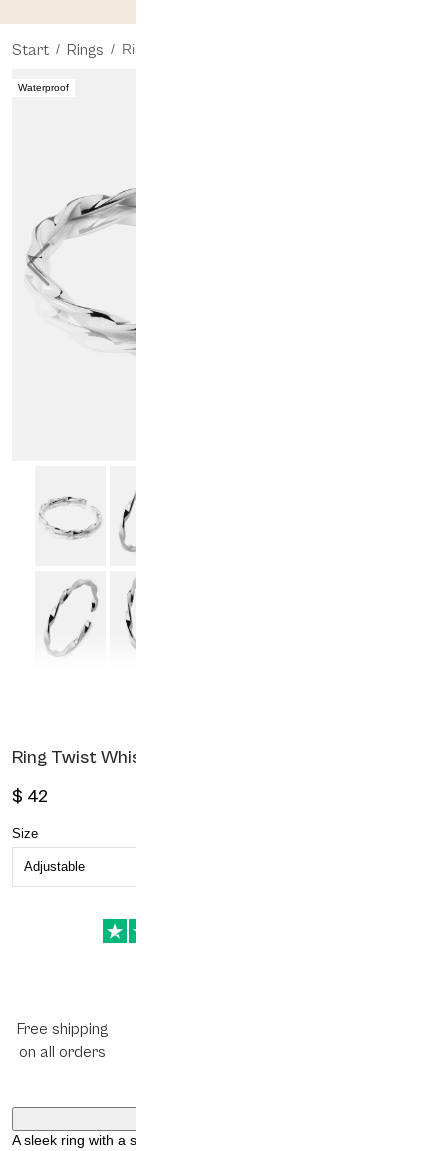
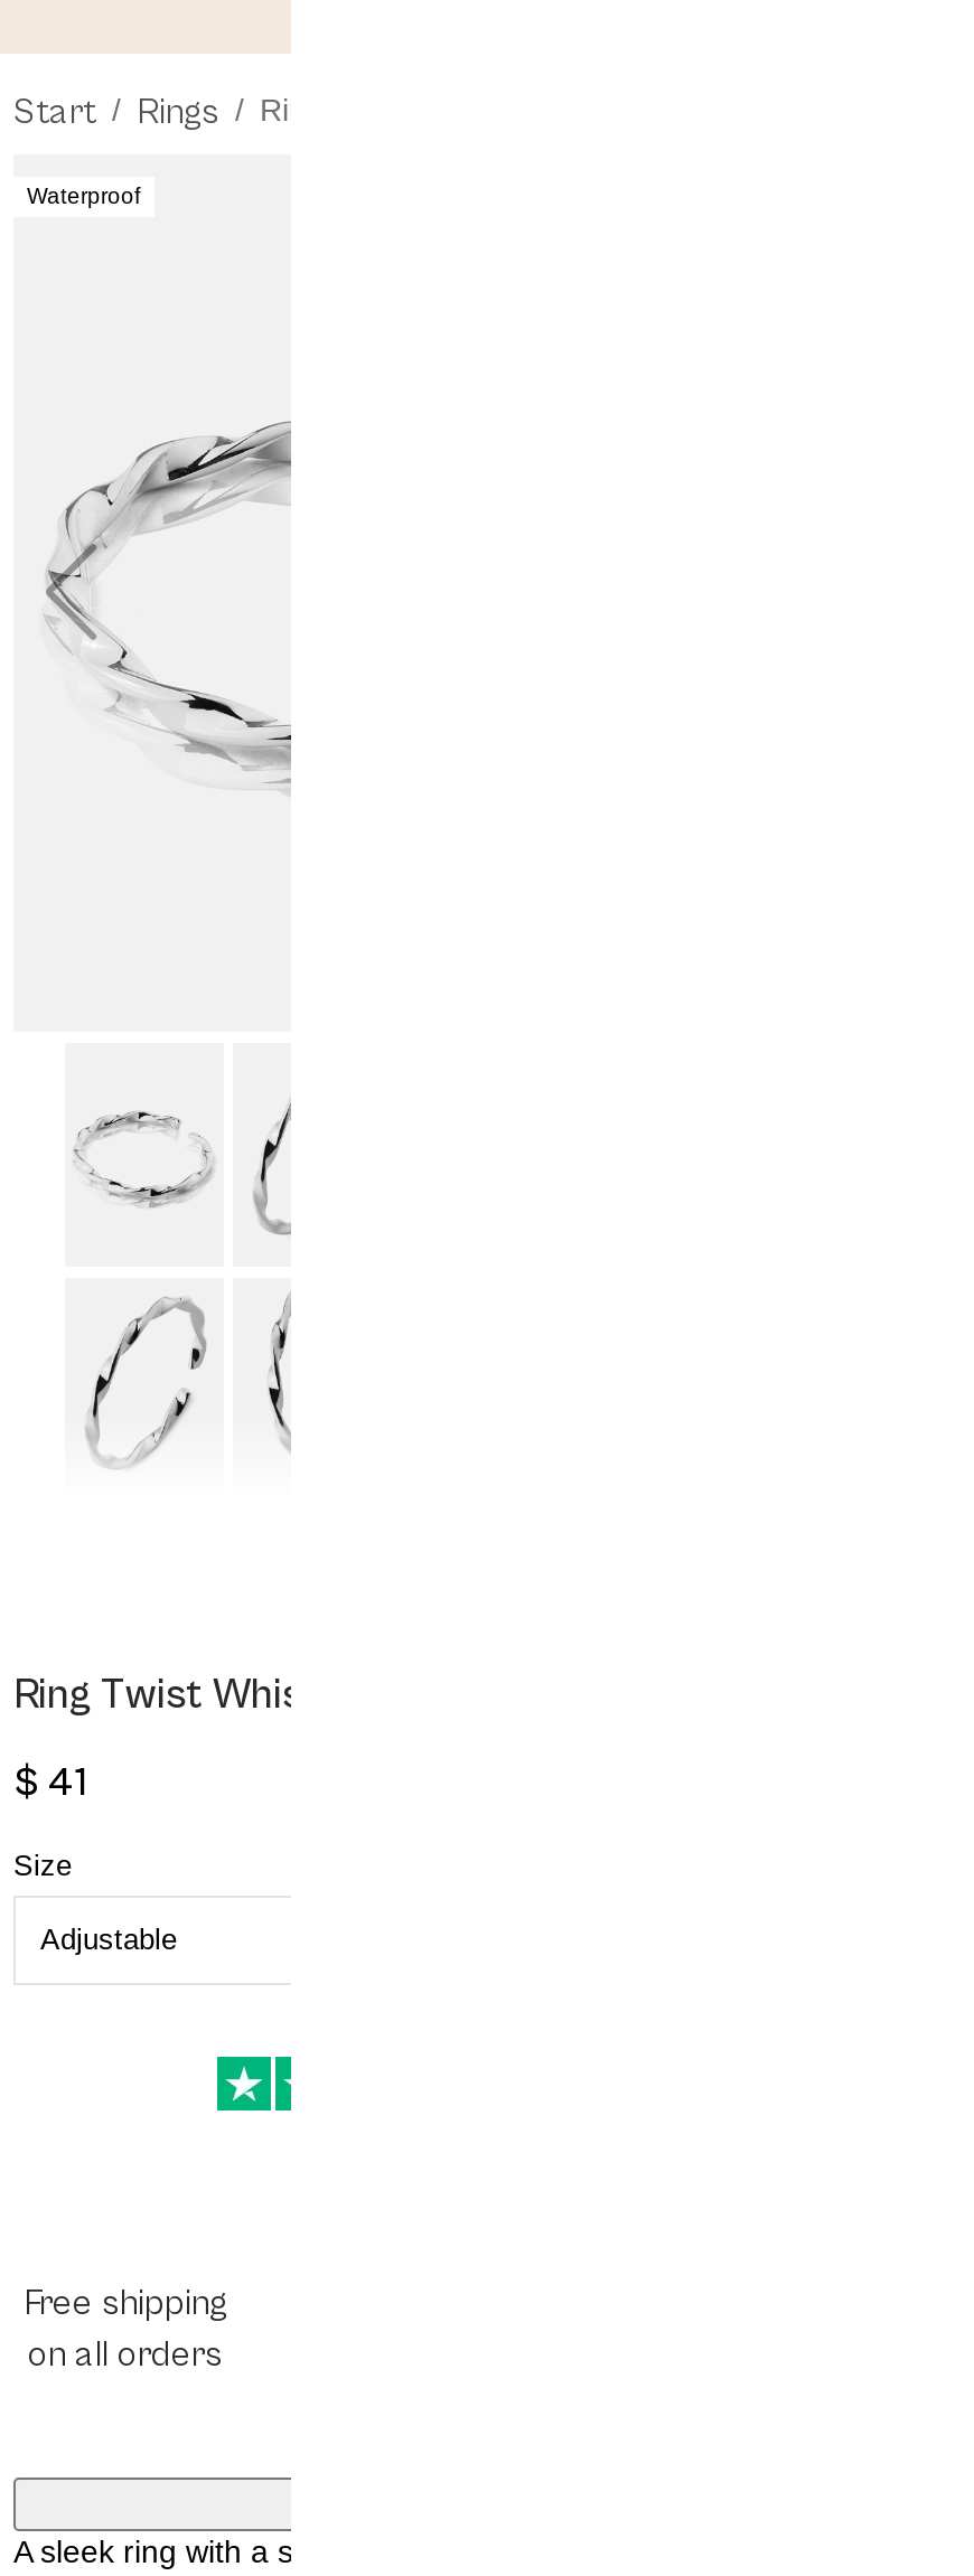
- $ 42
+ $ 41
